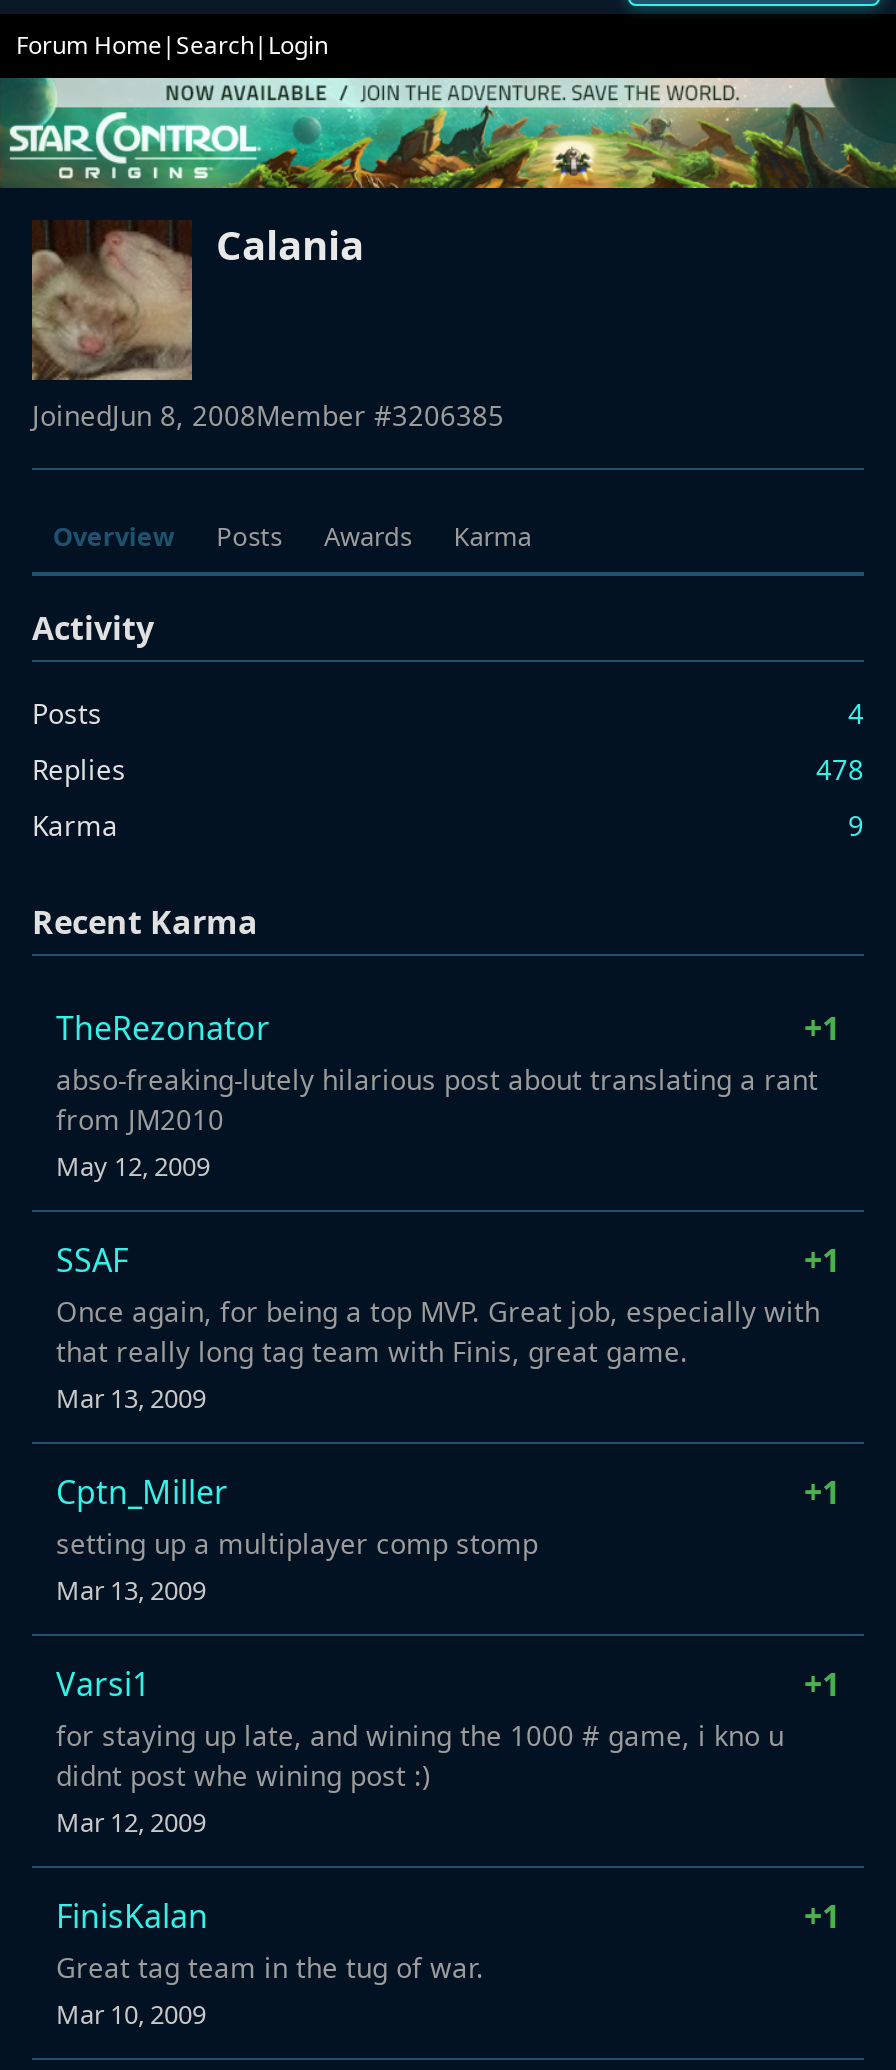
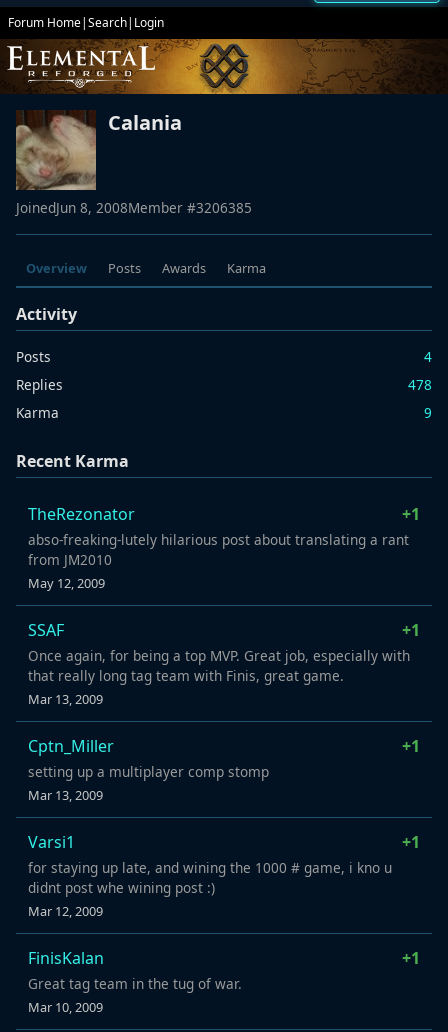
- [image]
+ [image]
